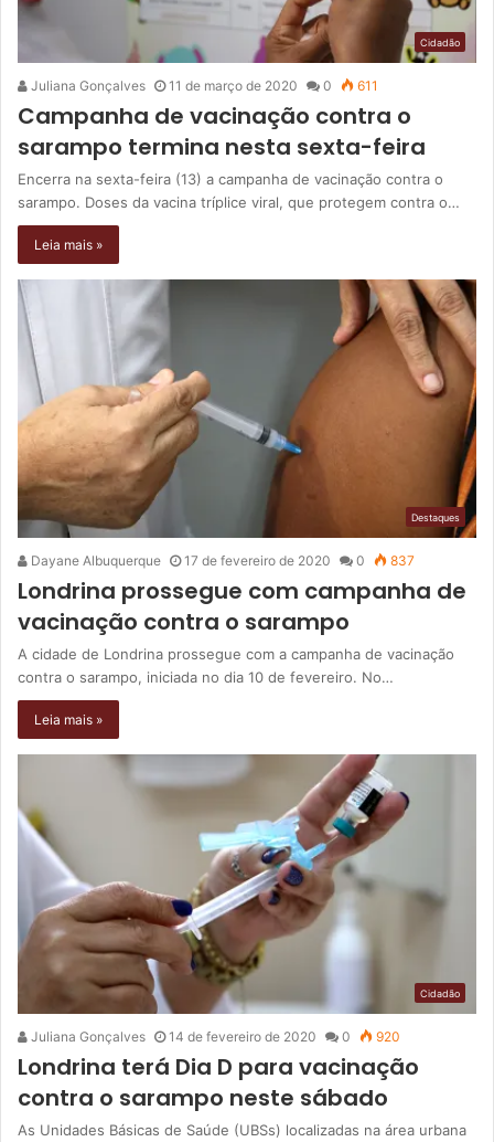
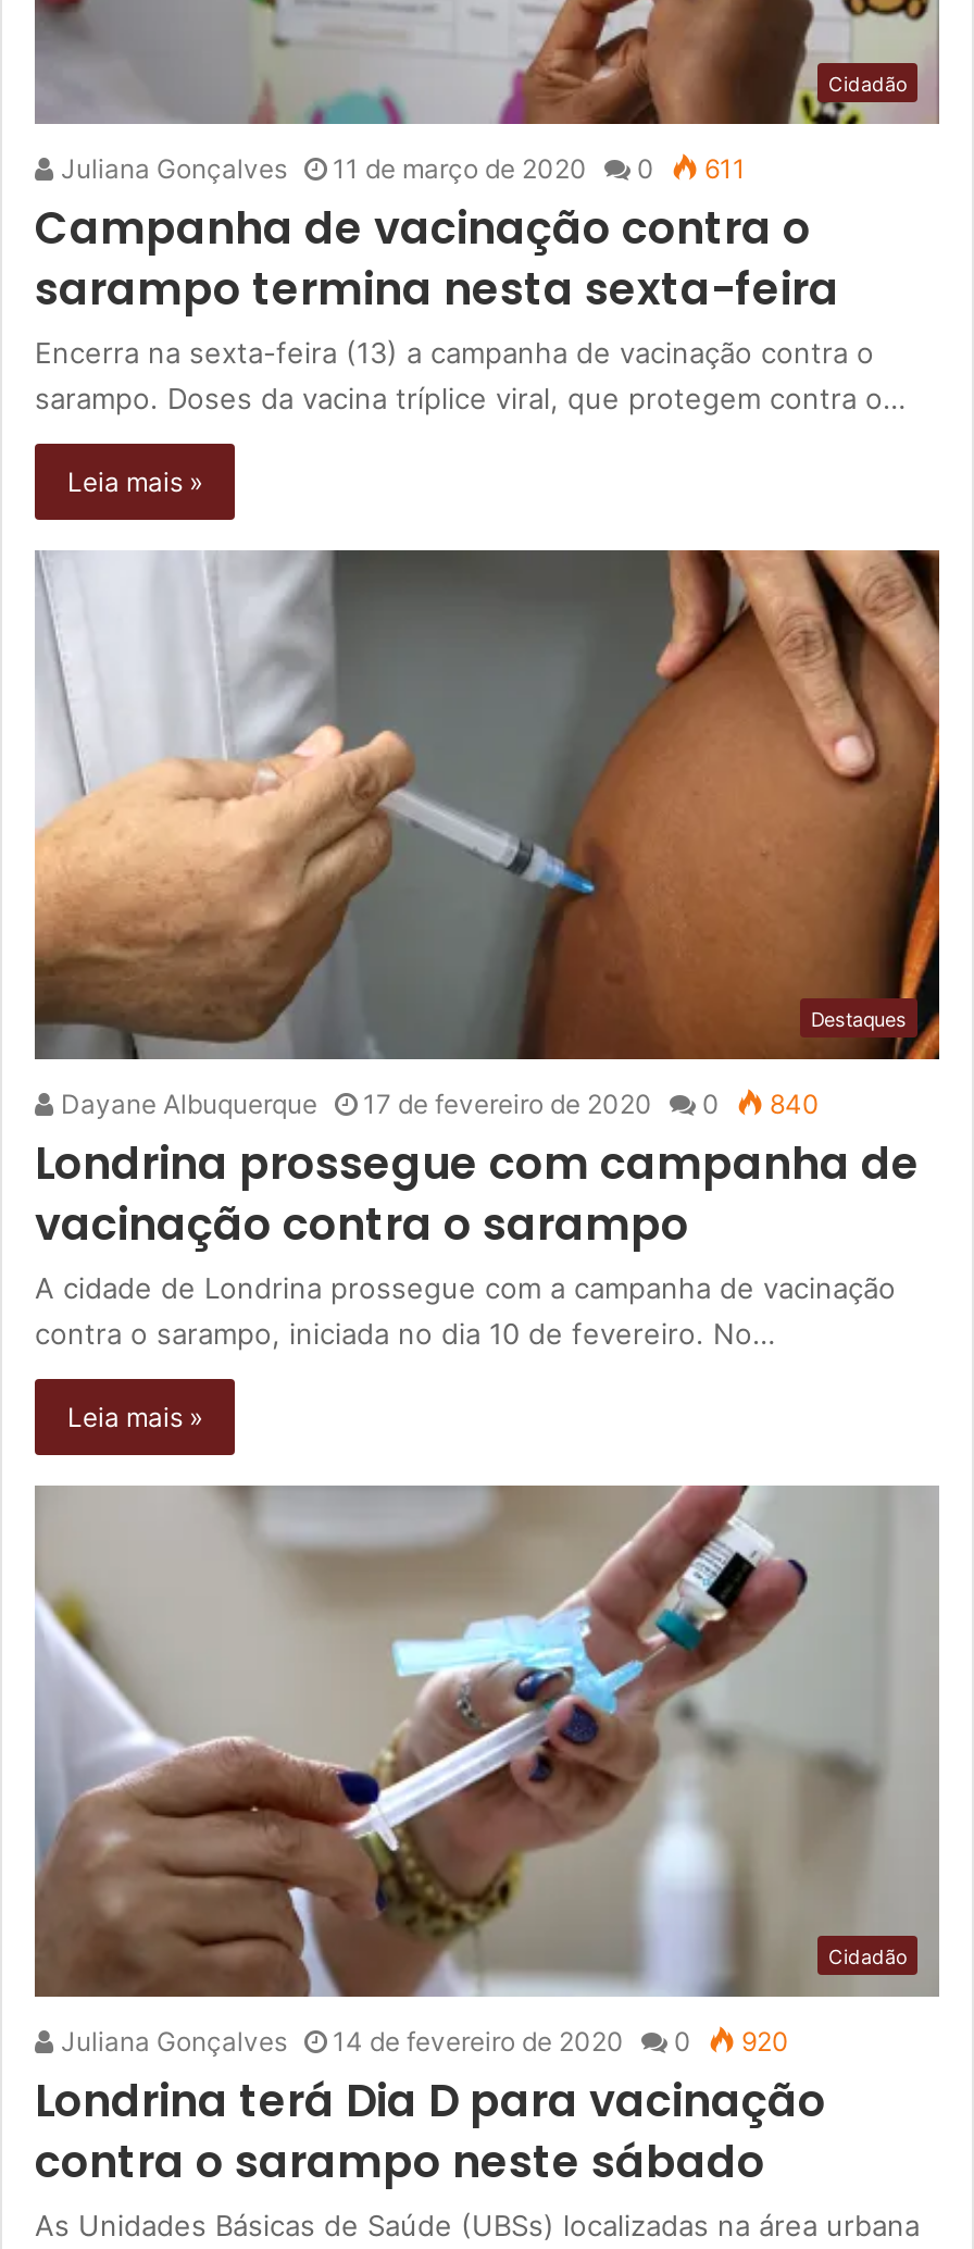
- Dayane Albuquerque 17 de fevereiro de 2020 0 837
+ Dayane Albuquerque 17 de fevereiro de 2020 0 840
